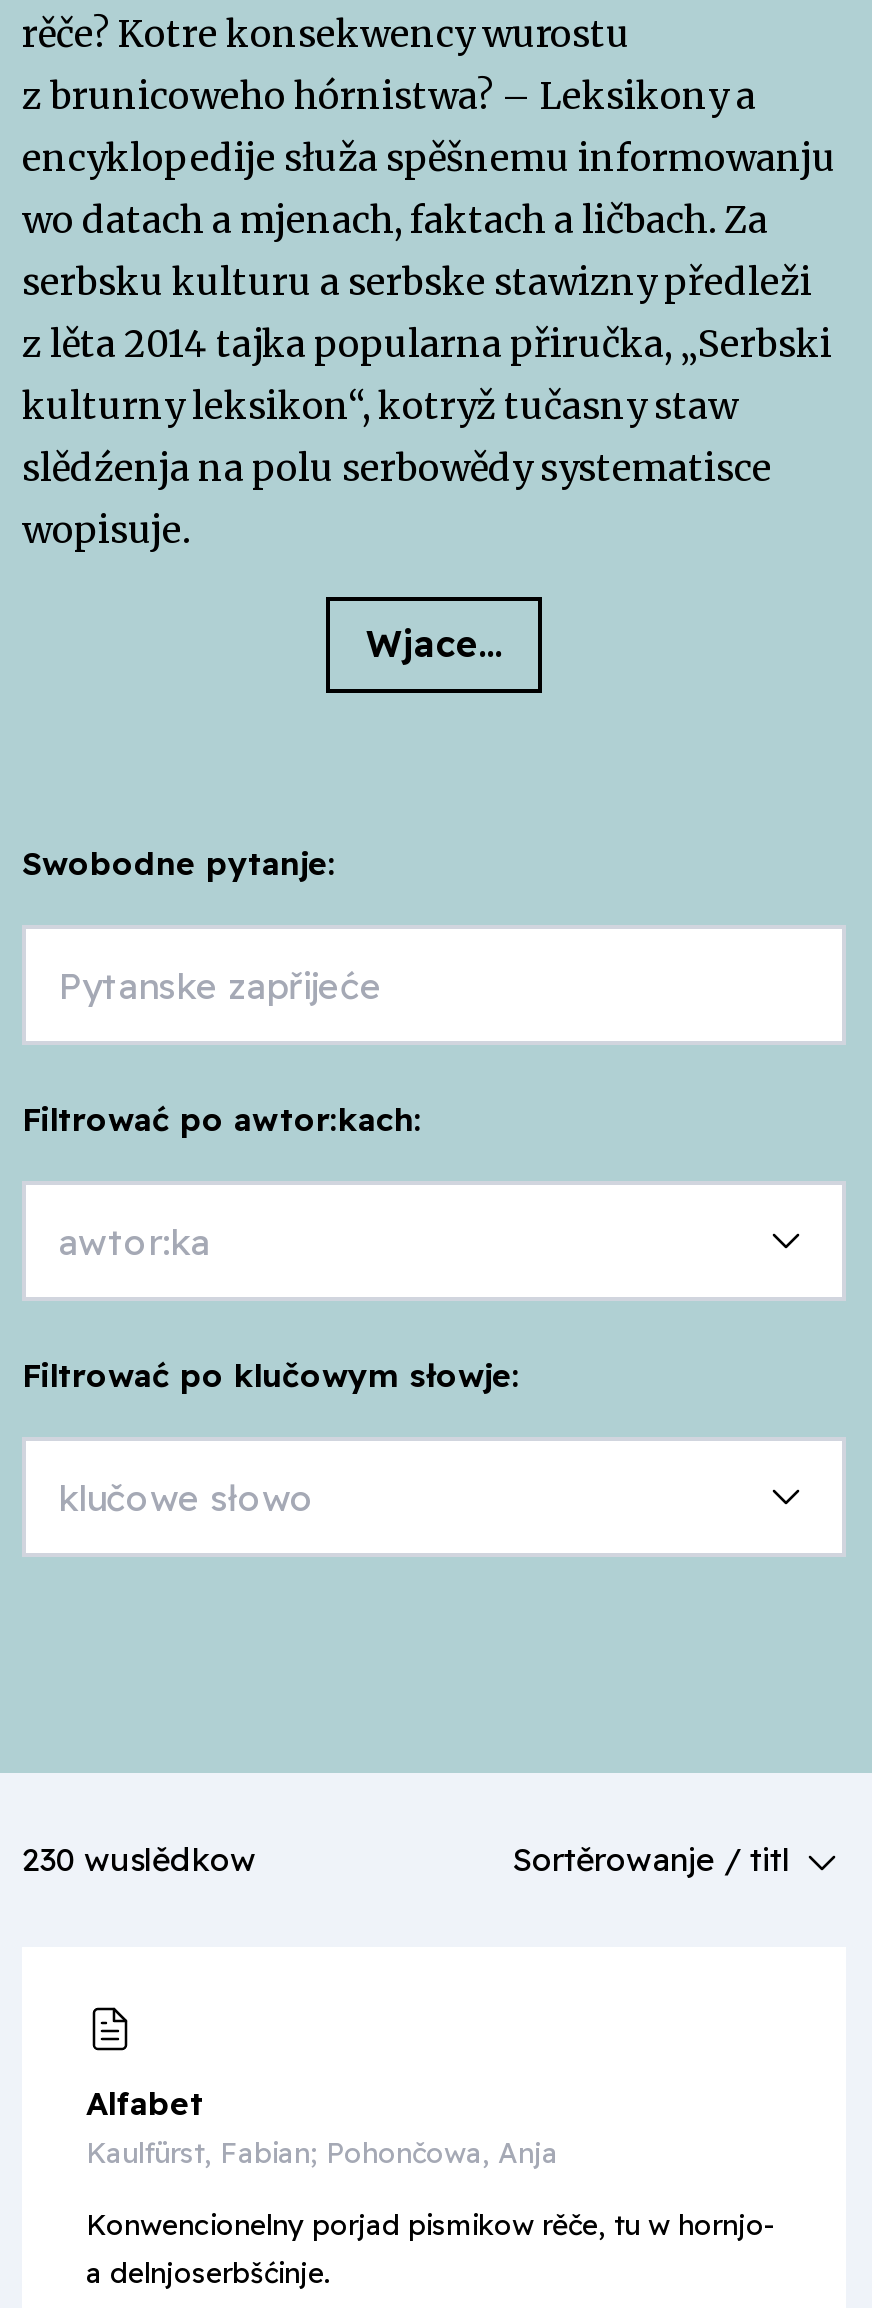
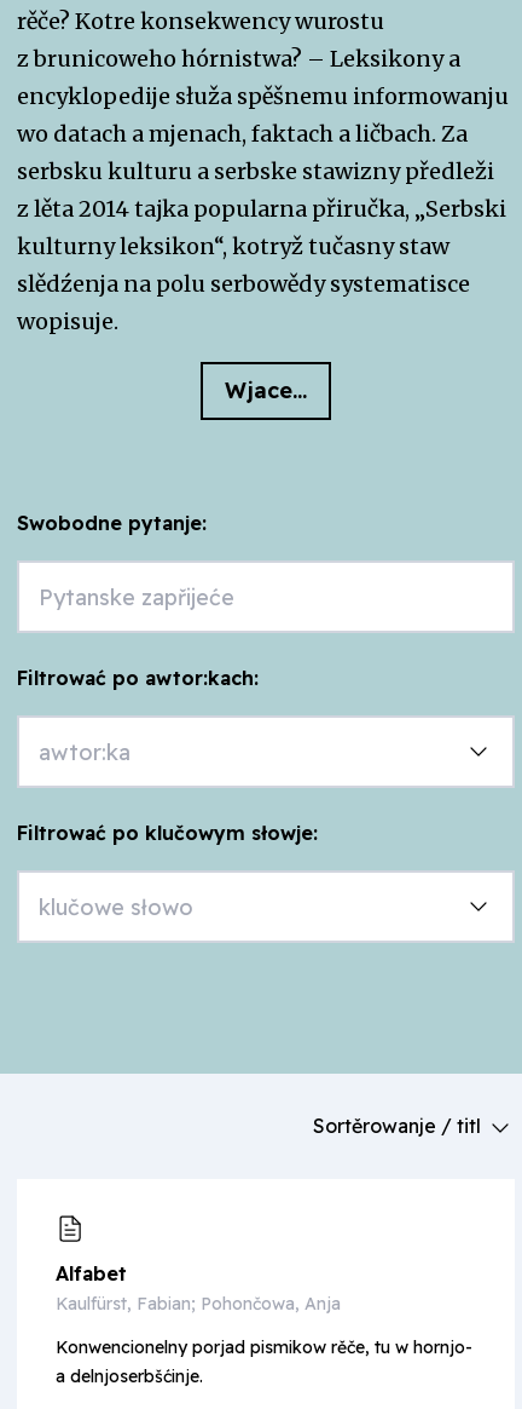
- 230 wuslědkow
